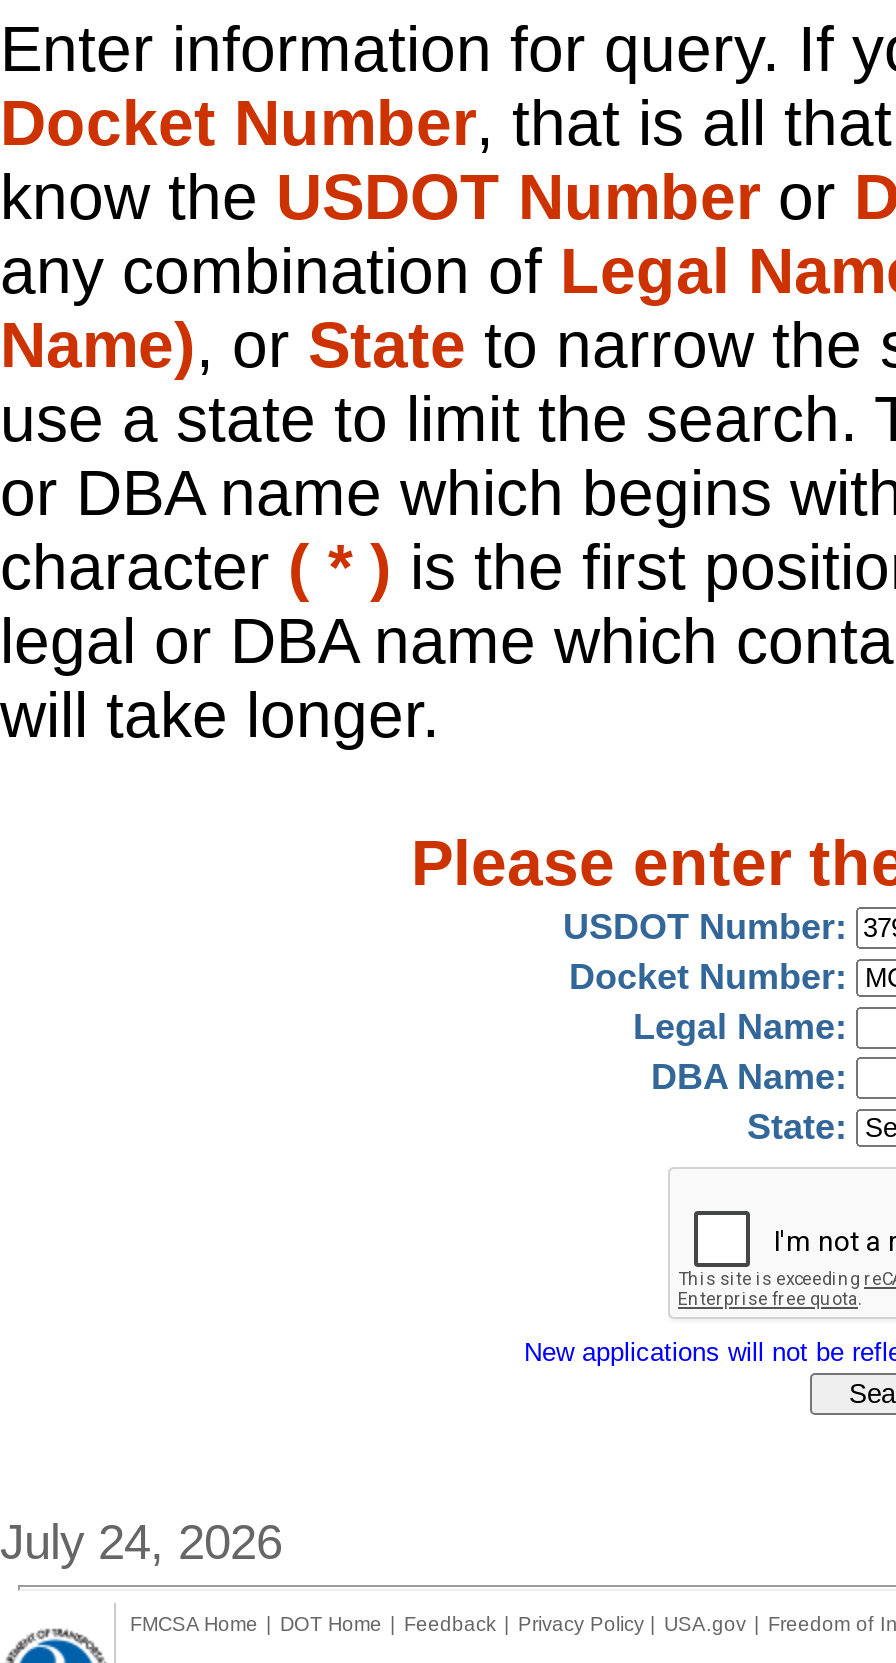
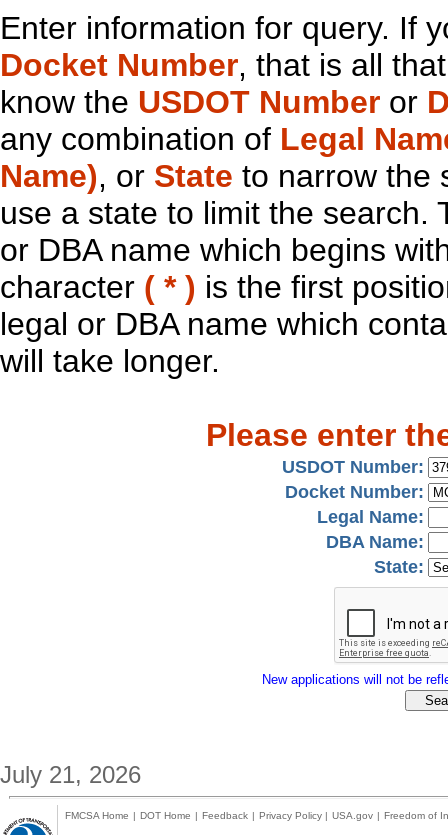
- July 24, 2026
+ July 21, 2026
